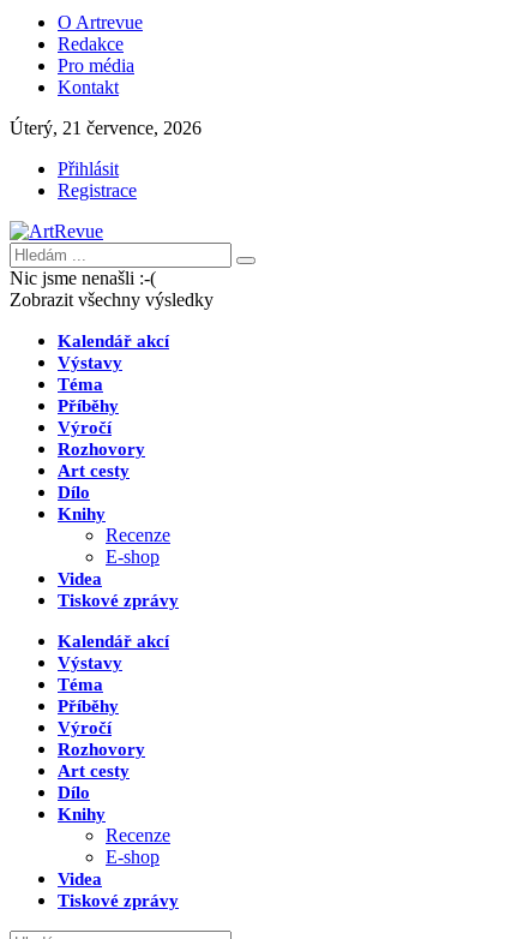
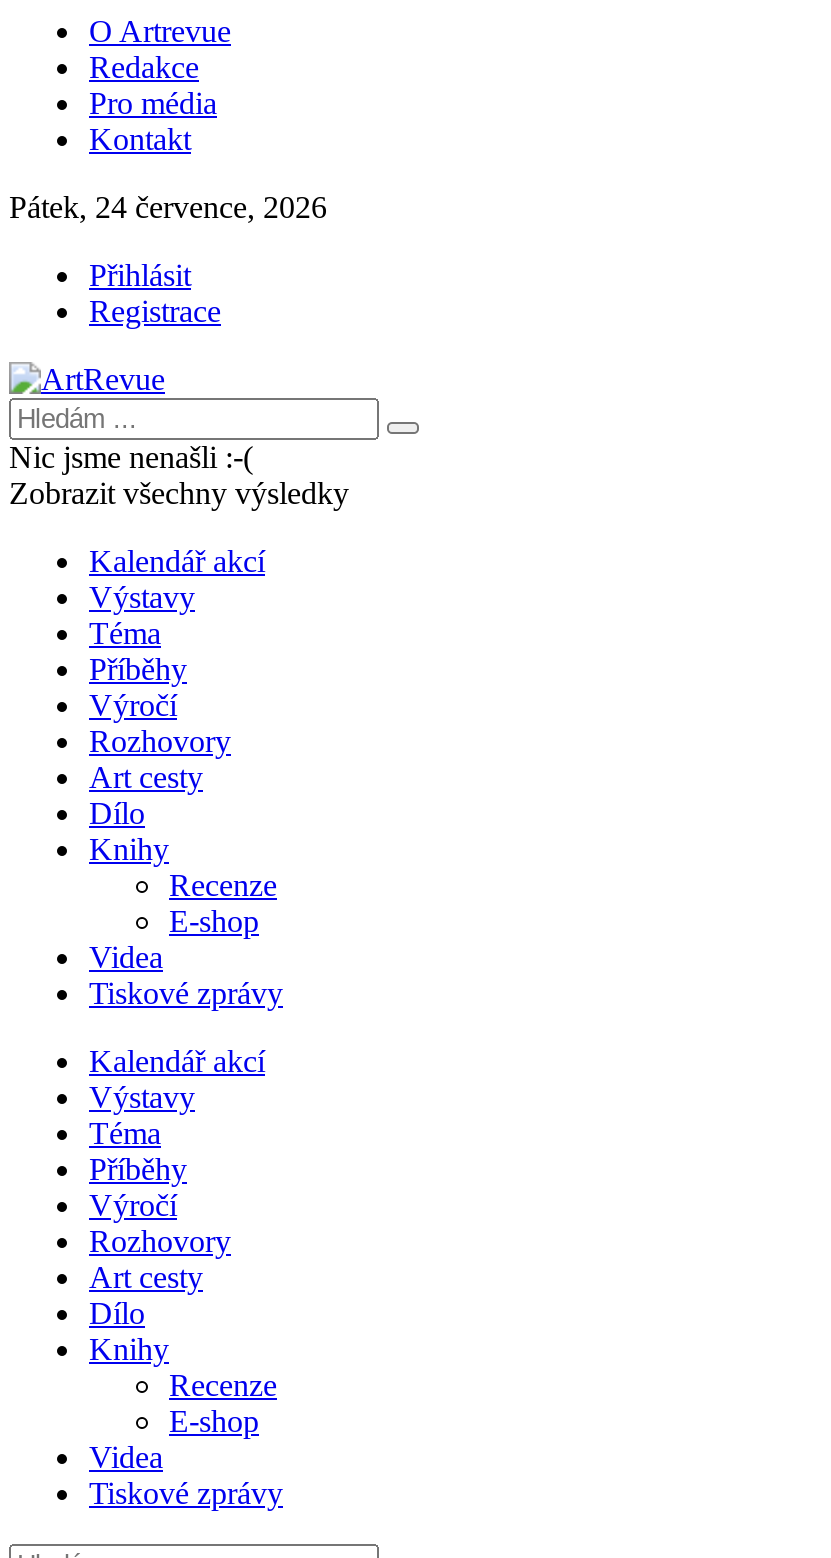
- Úterý, 21 července, 2026
+ Pátek, 24 července, 2026
